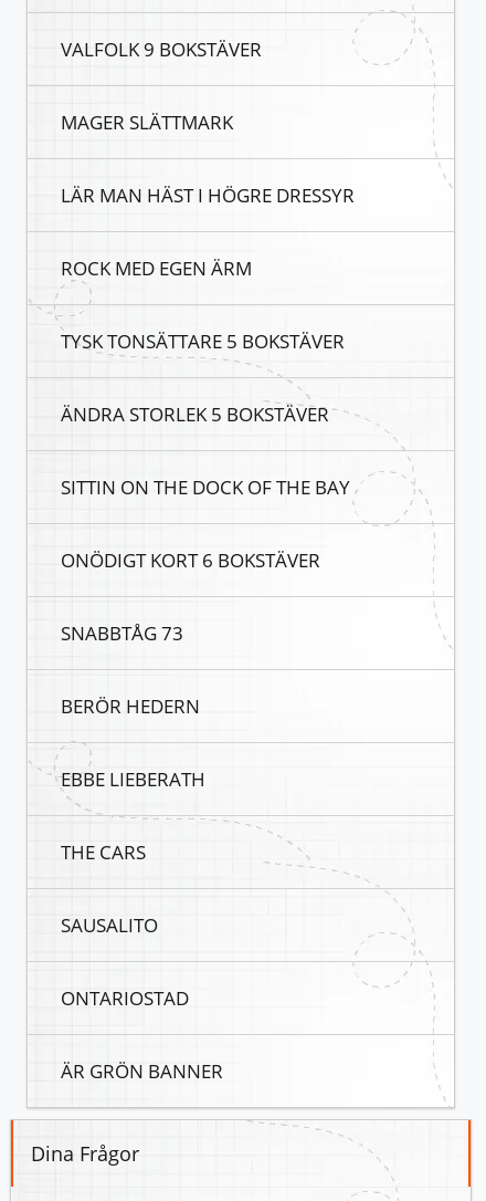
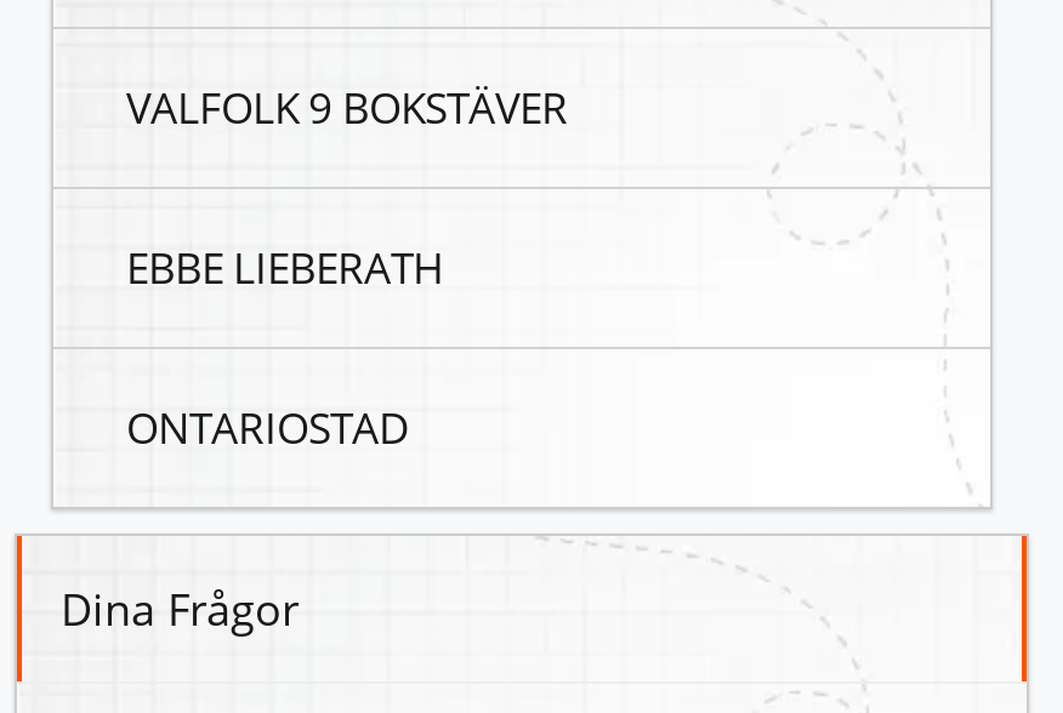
- MAGER SLÄTTMARK
- LÄR MAN HÄST I HÖGRE DRESSYR
- ROCK MED EGEN ÄRM
- TYSK TONSÄTTARE 5 BOKSTÄVER
- ÄNDRA STORLEK 5 BOKSTÄVER
- SITTIN ON THE DOCK OF THE BAY
- ONÖDIGT KORT 6 BOKSTÄVER
- SNABBTÅG 73
- BERÖR HEDERN

- THE CARS
- SAUSALITO

- ÄR GRÖN BANNER
